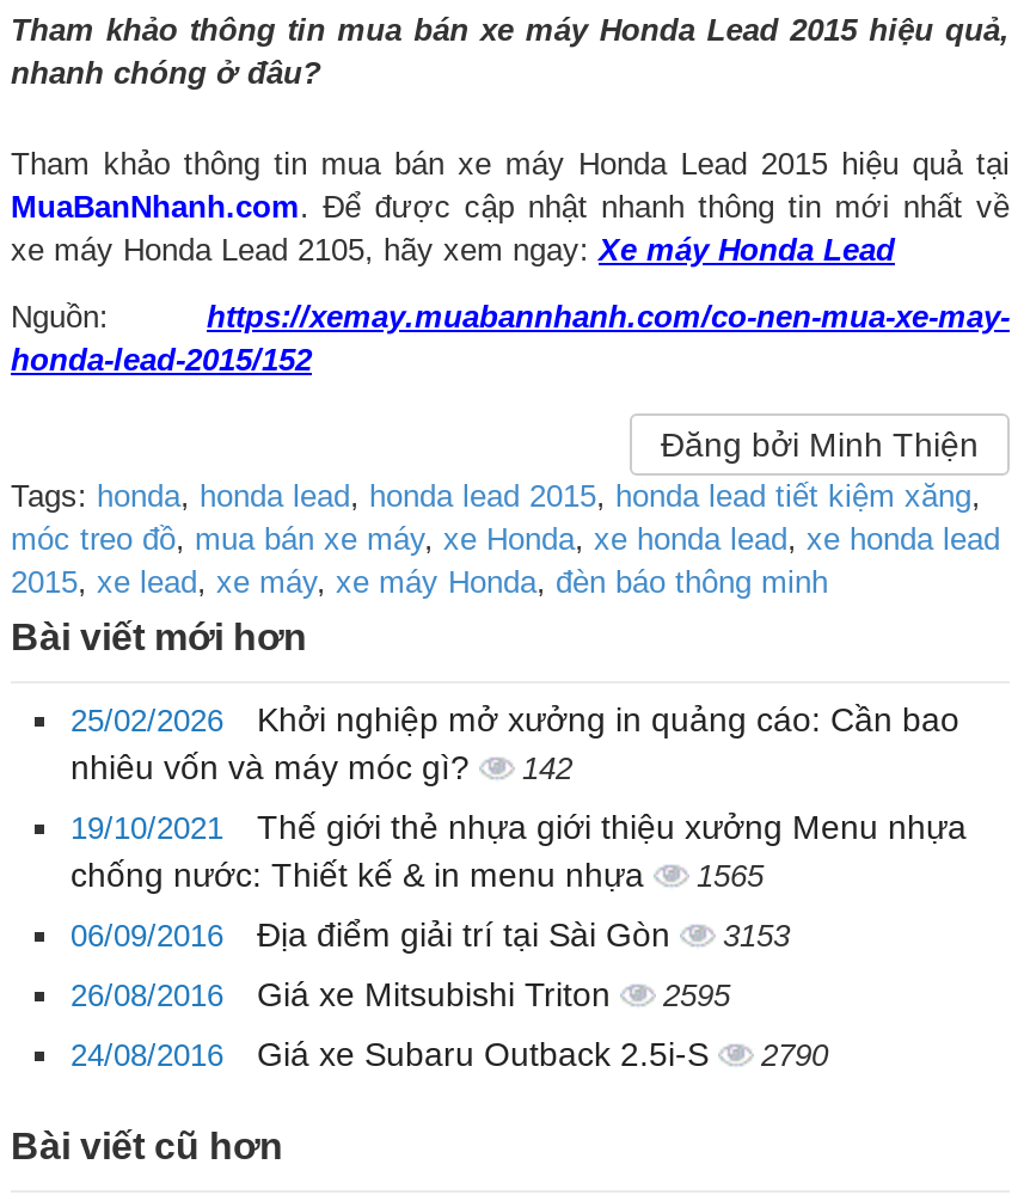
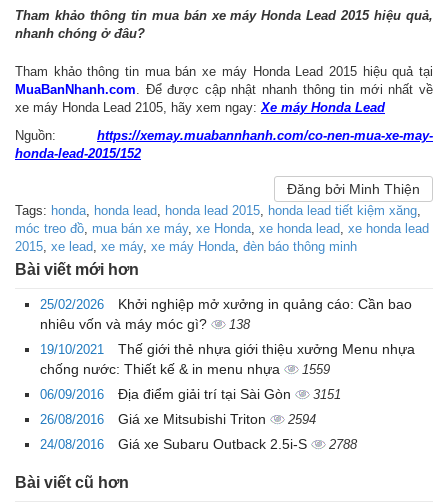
- nhiêu vốn và máy móc gì? 142
+ nhiêu vốn và máy móc gì? 138

- chống nước: Thiết kế & in menu nhựa 1565
+ chống nước: Thiết kế & in menu nhựa 1559

- 06/09/2016 Địa điểm giải trí tại Sài Gòn 3153
+ 06/09/2016 Địa điểm giải trí tại Sài Gòn 3151

- 26/08/2016 Giá xe Mitsubishi Triton 2595
+ 26/08/2016 Giá xe Mitsubishi Triton 2594

- 24/08/2016 Giá xe Subaru Outback 2.5i-S 2790
+ 24/08/2016 Giá xe Subaru Outback 2.5i-S 2788
